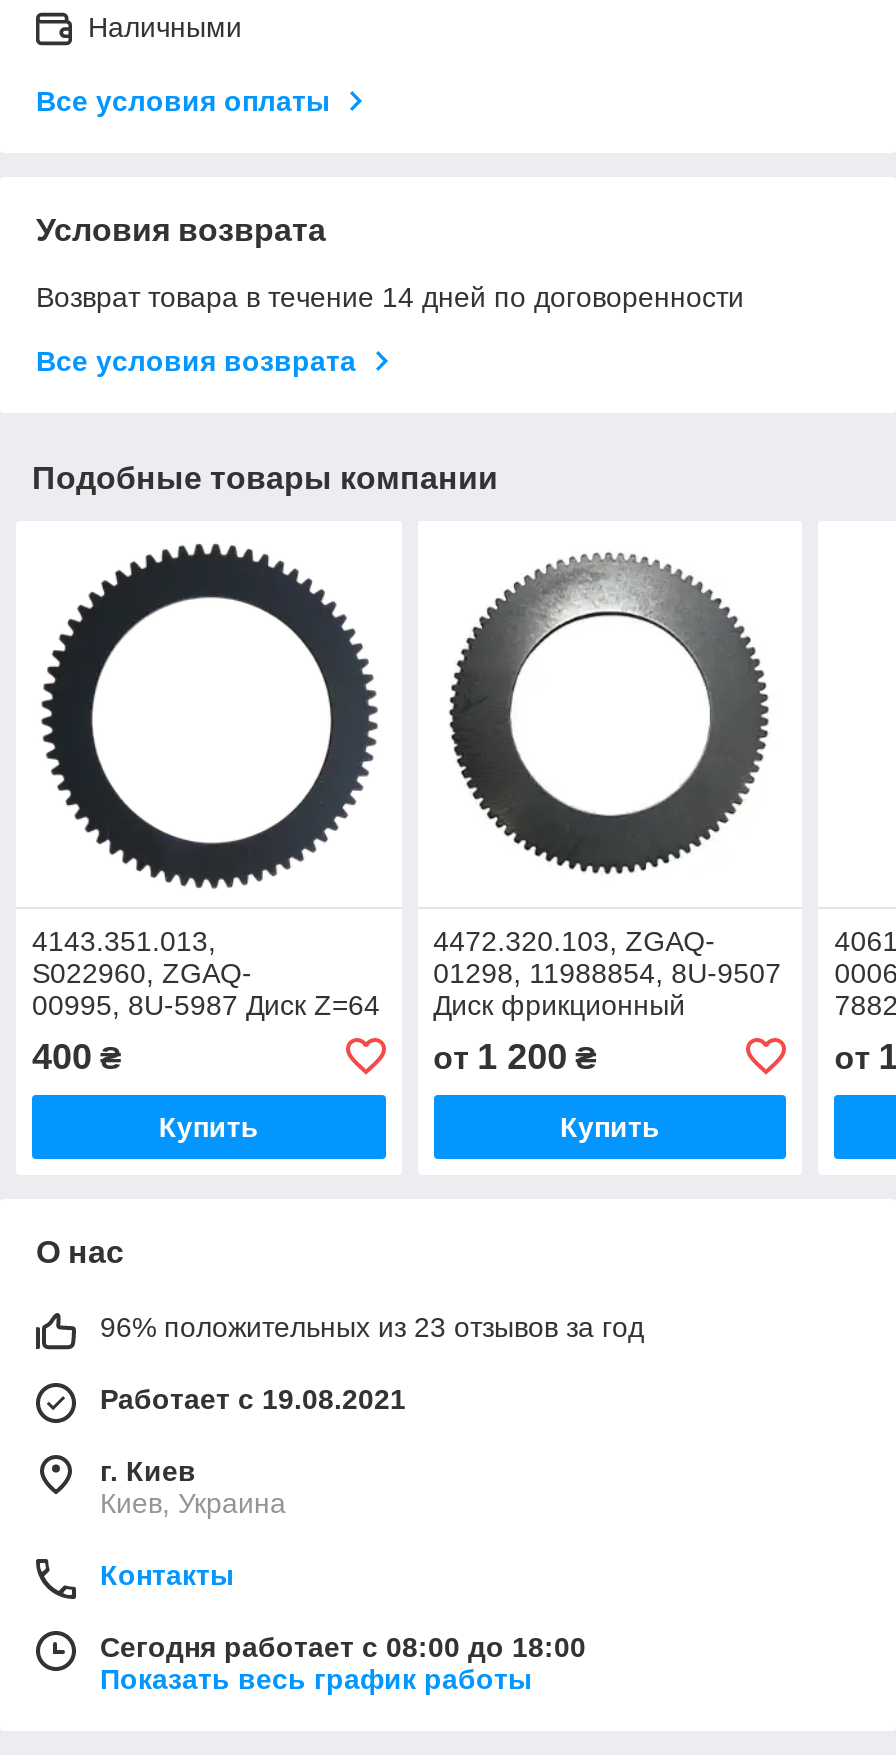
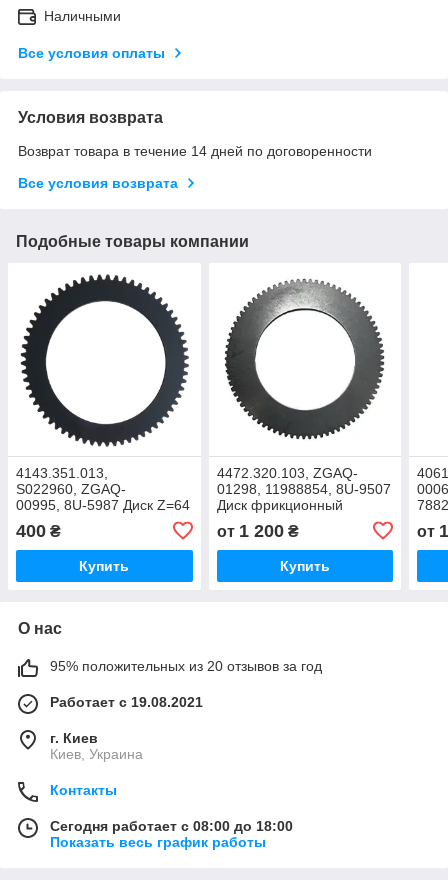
- 96% положительных из 23 отзывов за год
+ 95% положительных из 20 отзывов за год
